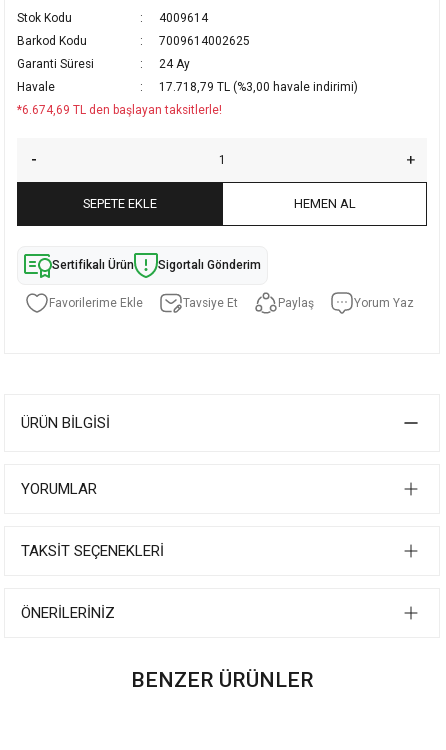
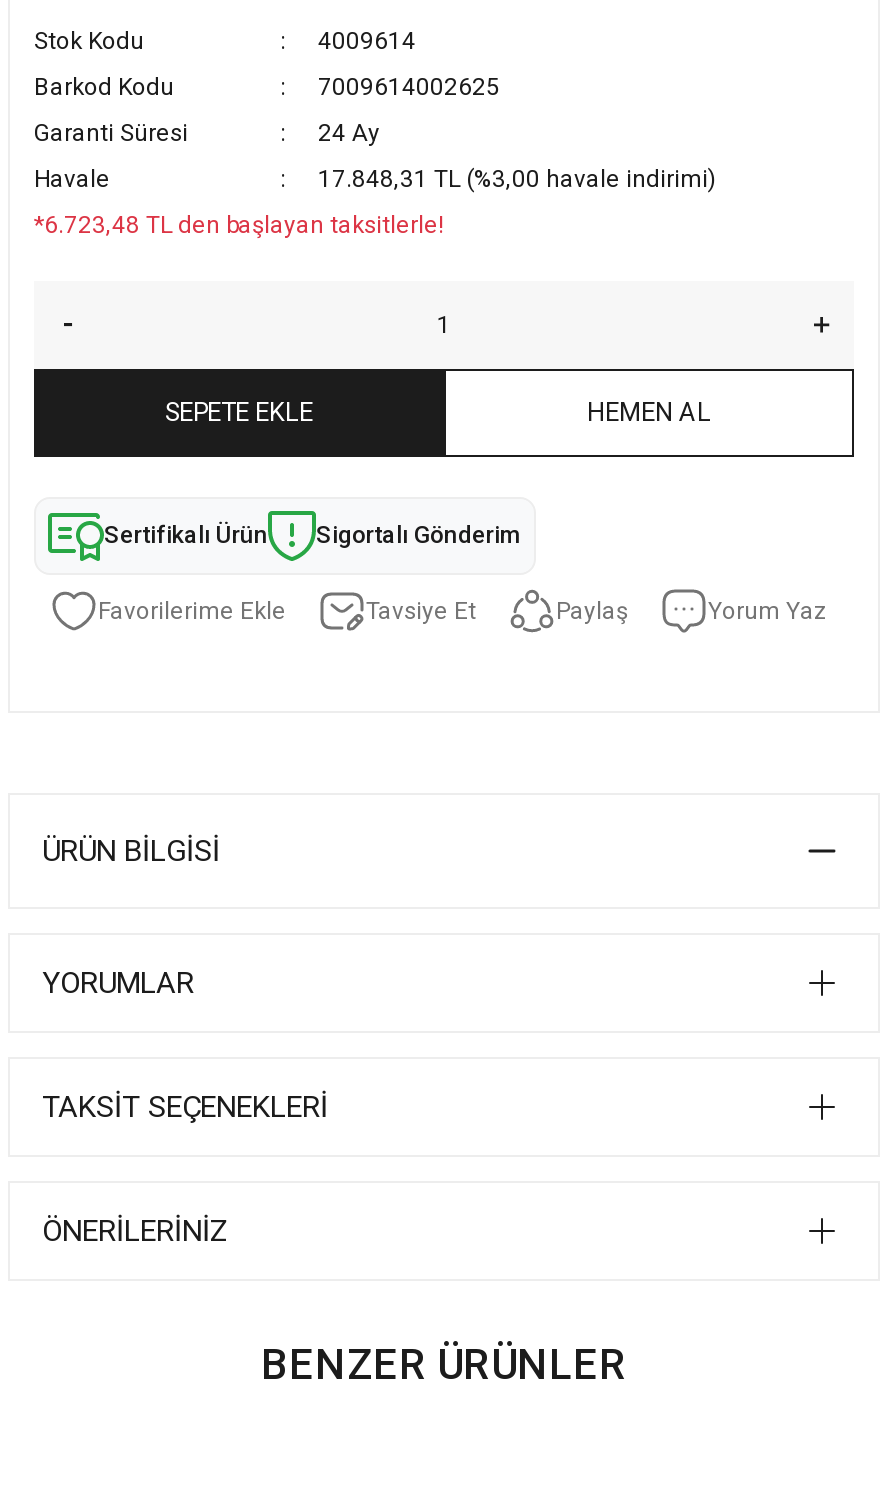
- 17.718,79 TL (%3,00 havale indirimi)
+ 17.848,31 TL (%3,00 havale indirimi)

- *6.674,69 TL den başlayan taksitlerle!
+ *6.723,48 TL den başlayan taksitlerle!
